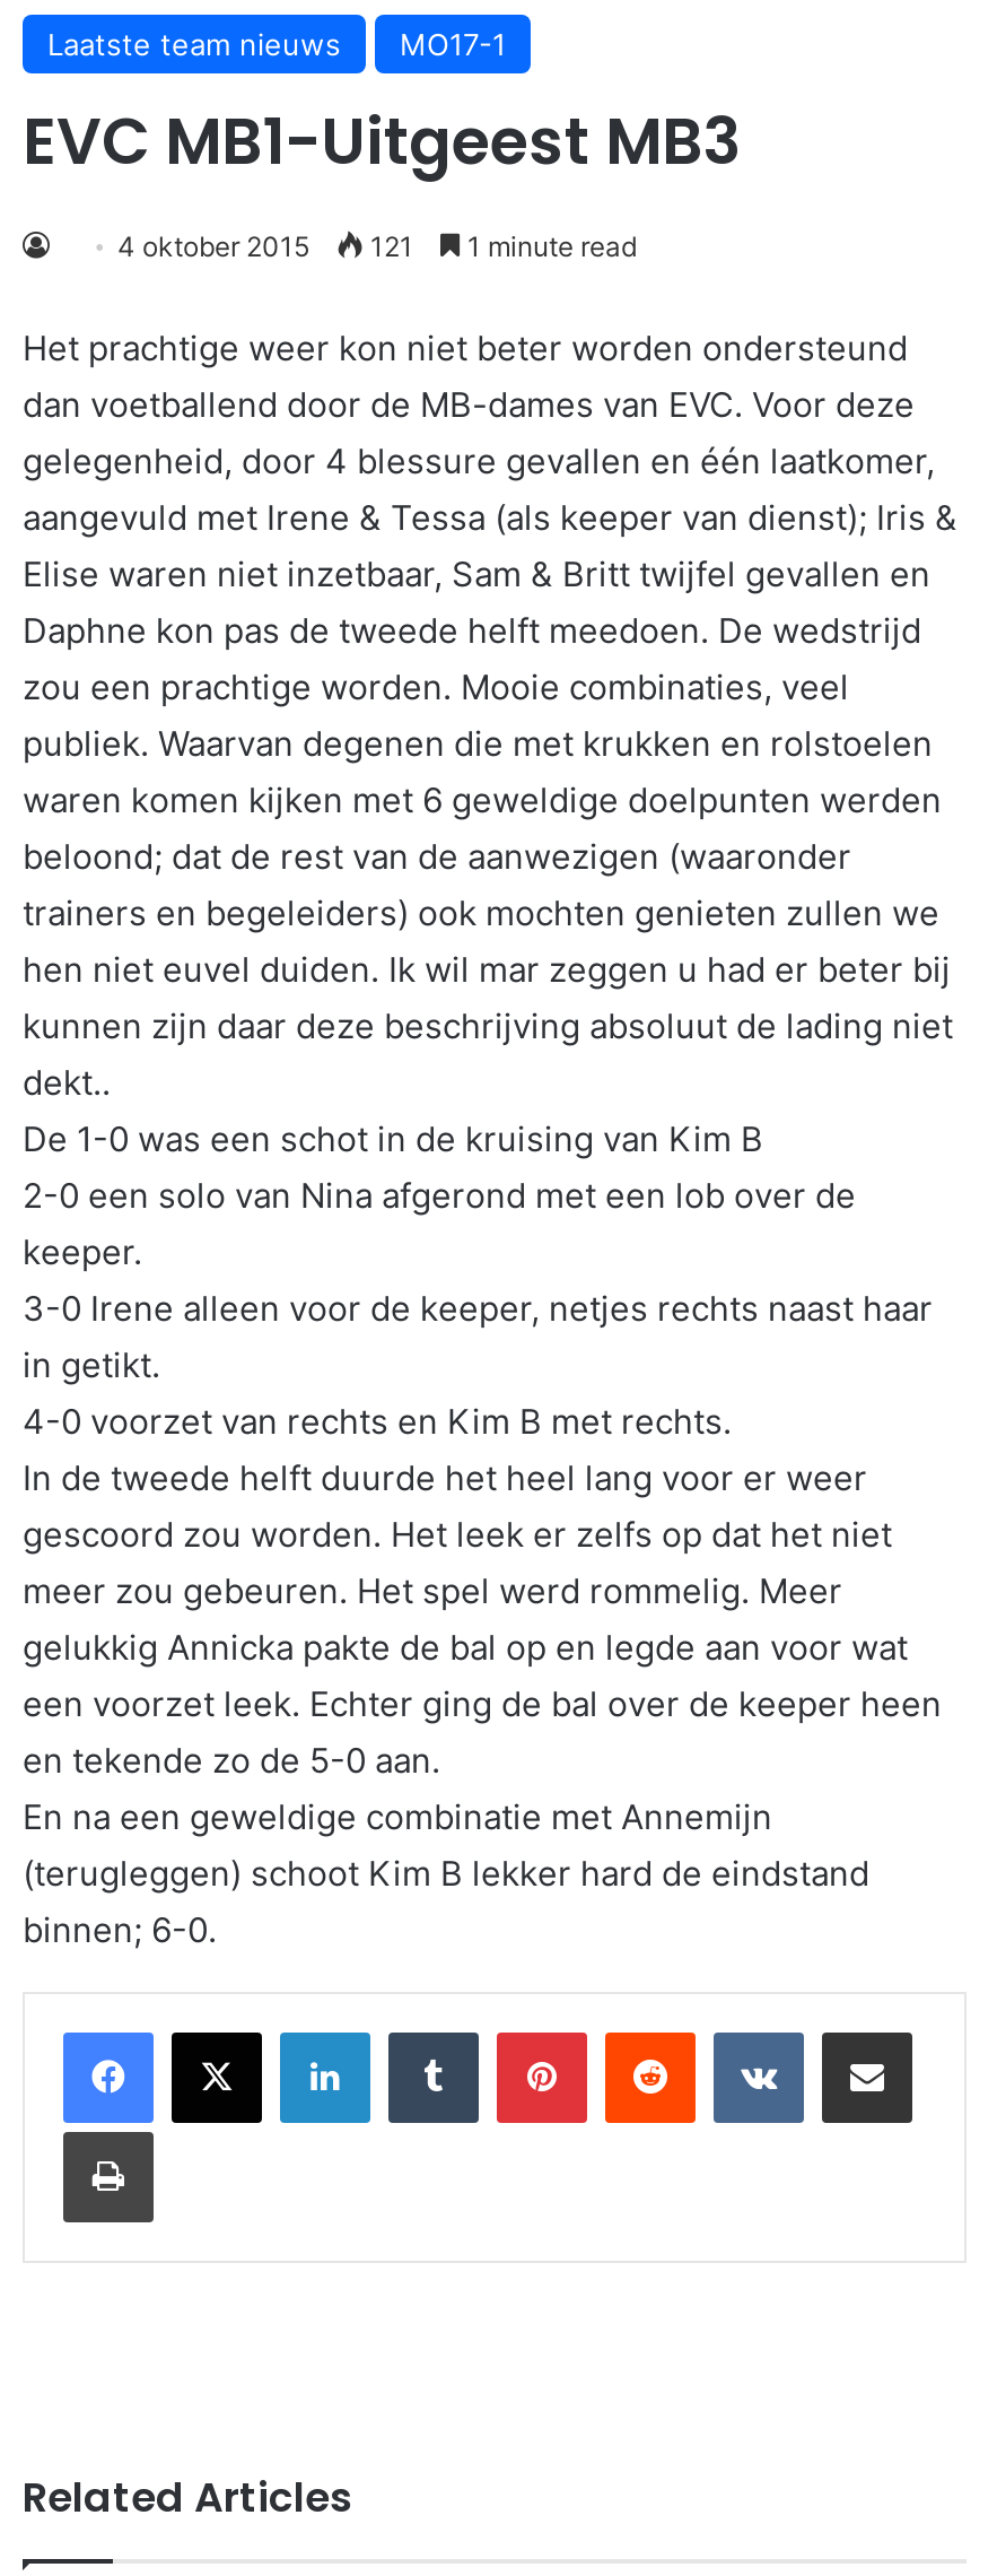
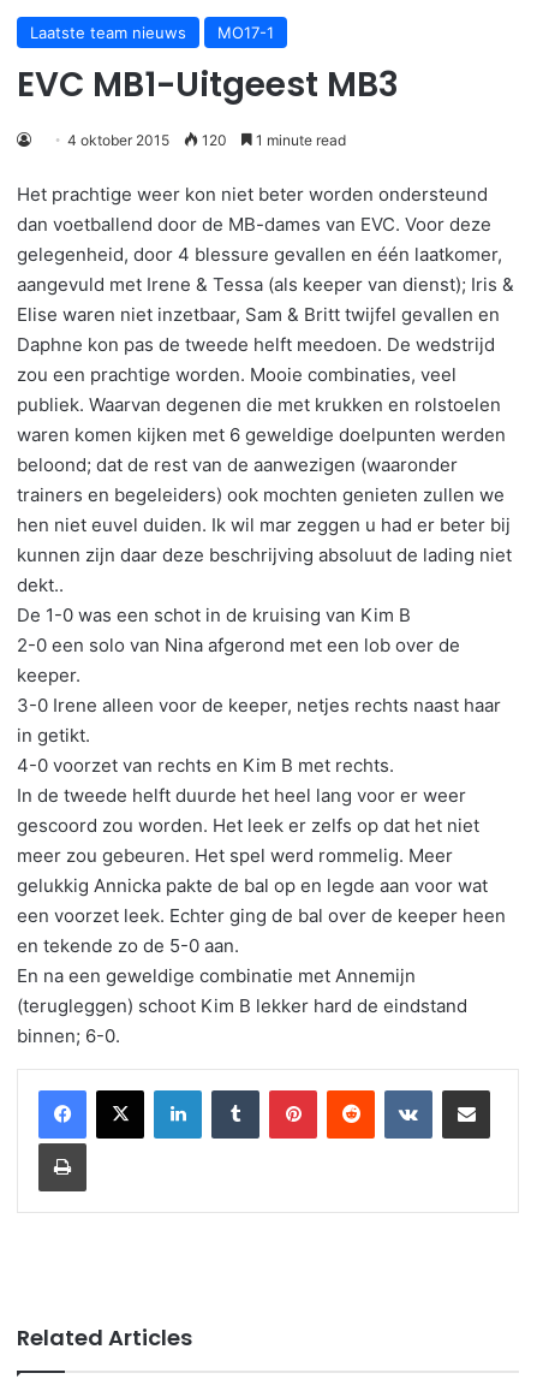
- 4 oktober 2015 121 1 minute read
+ 4 oktober 2015 120 1 minute read
